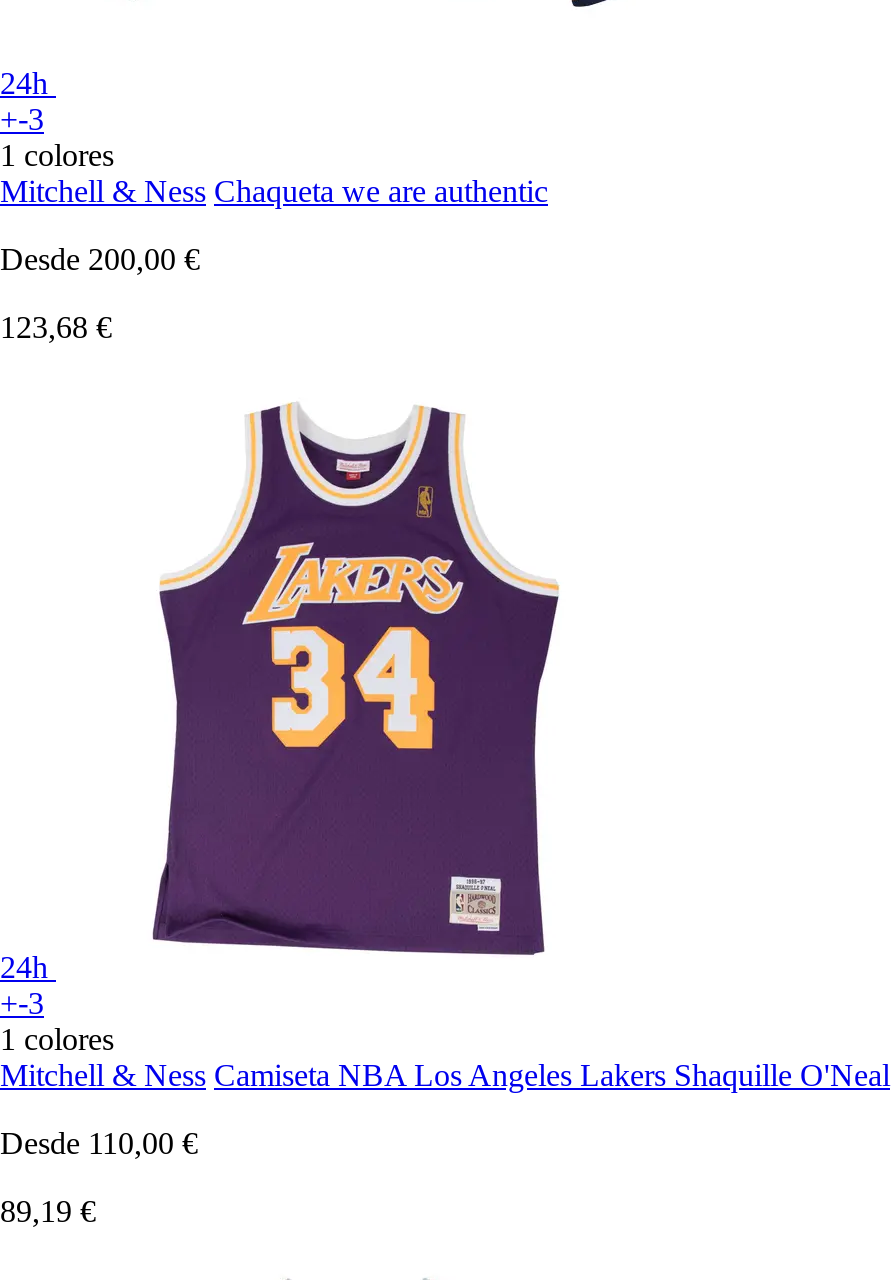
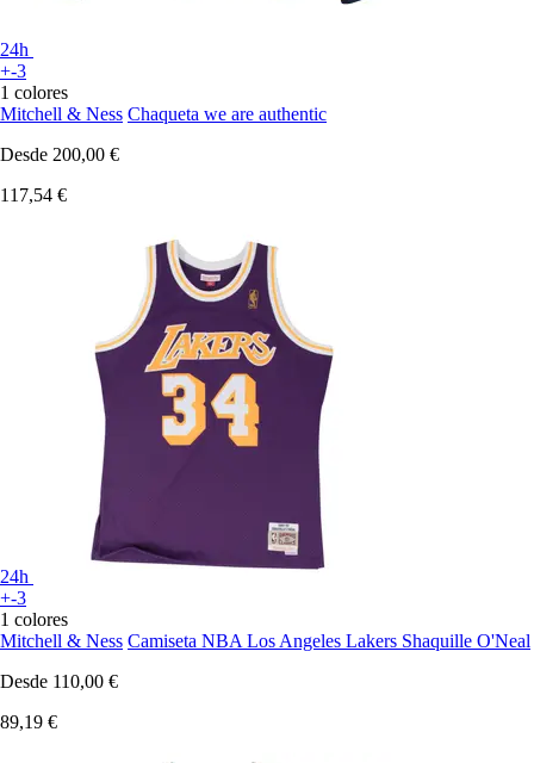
- 123,68 €
+ 117,54 €
